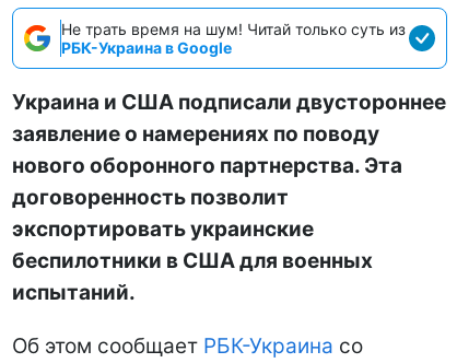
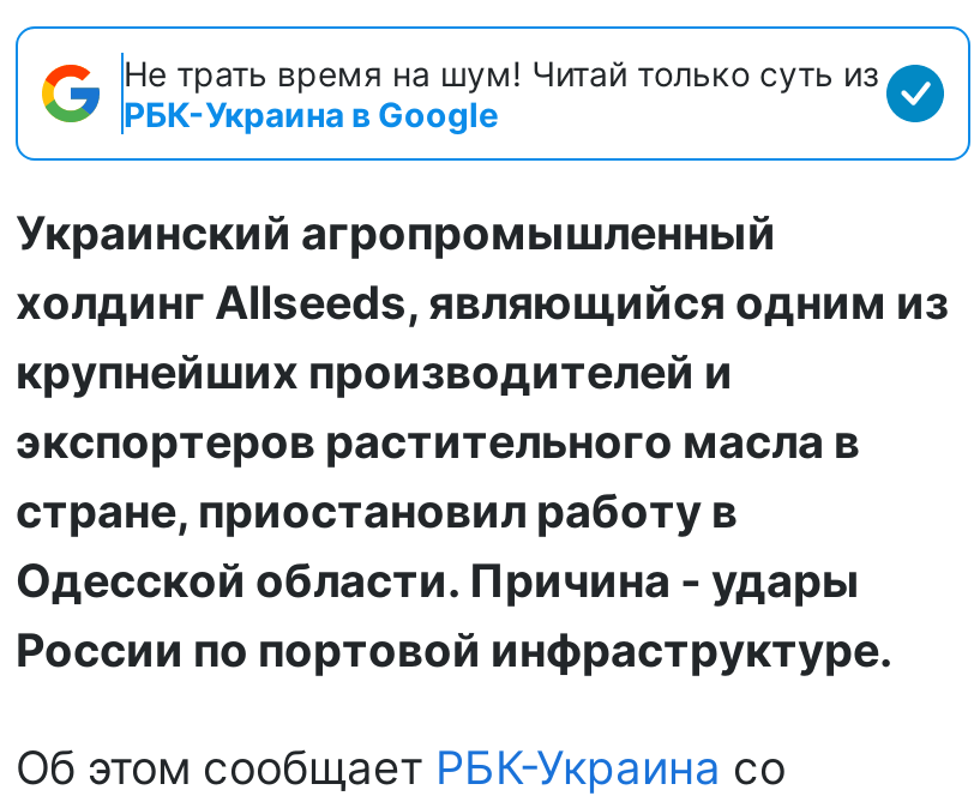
- Украина и США подписали двустороннее
- заявление о намерениях по поводу
- нового оборонного партнерства. Эта
- договоренность позволит
- экспортировать украинские
- беспилотники в США для военных
- испытаний.
+ Украинский агропромышленный
+ холдинг Allseeds, являющийся одним из
+ крупнейших производителей и
+ экспортеров растительного масла в
+ стране, приостановил работу в
+ Одесской области. Причина - удары
+ России по портовой инфраструктуре.
